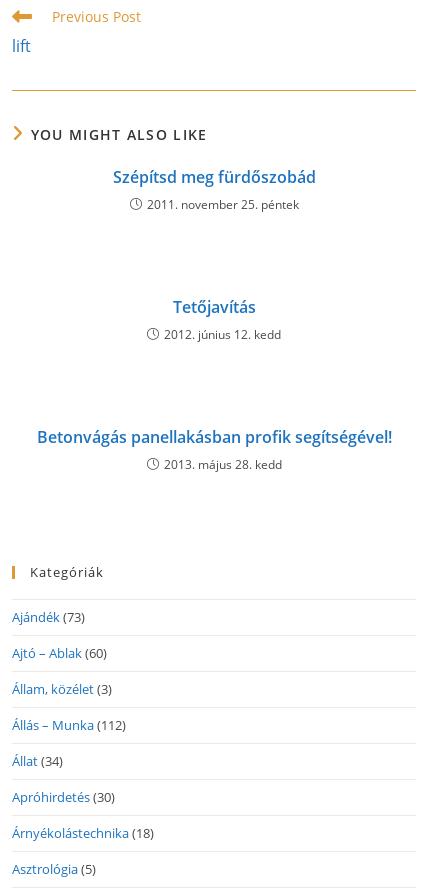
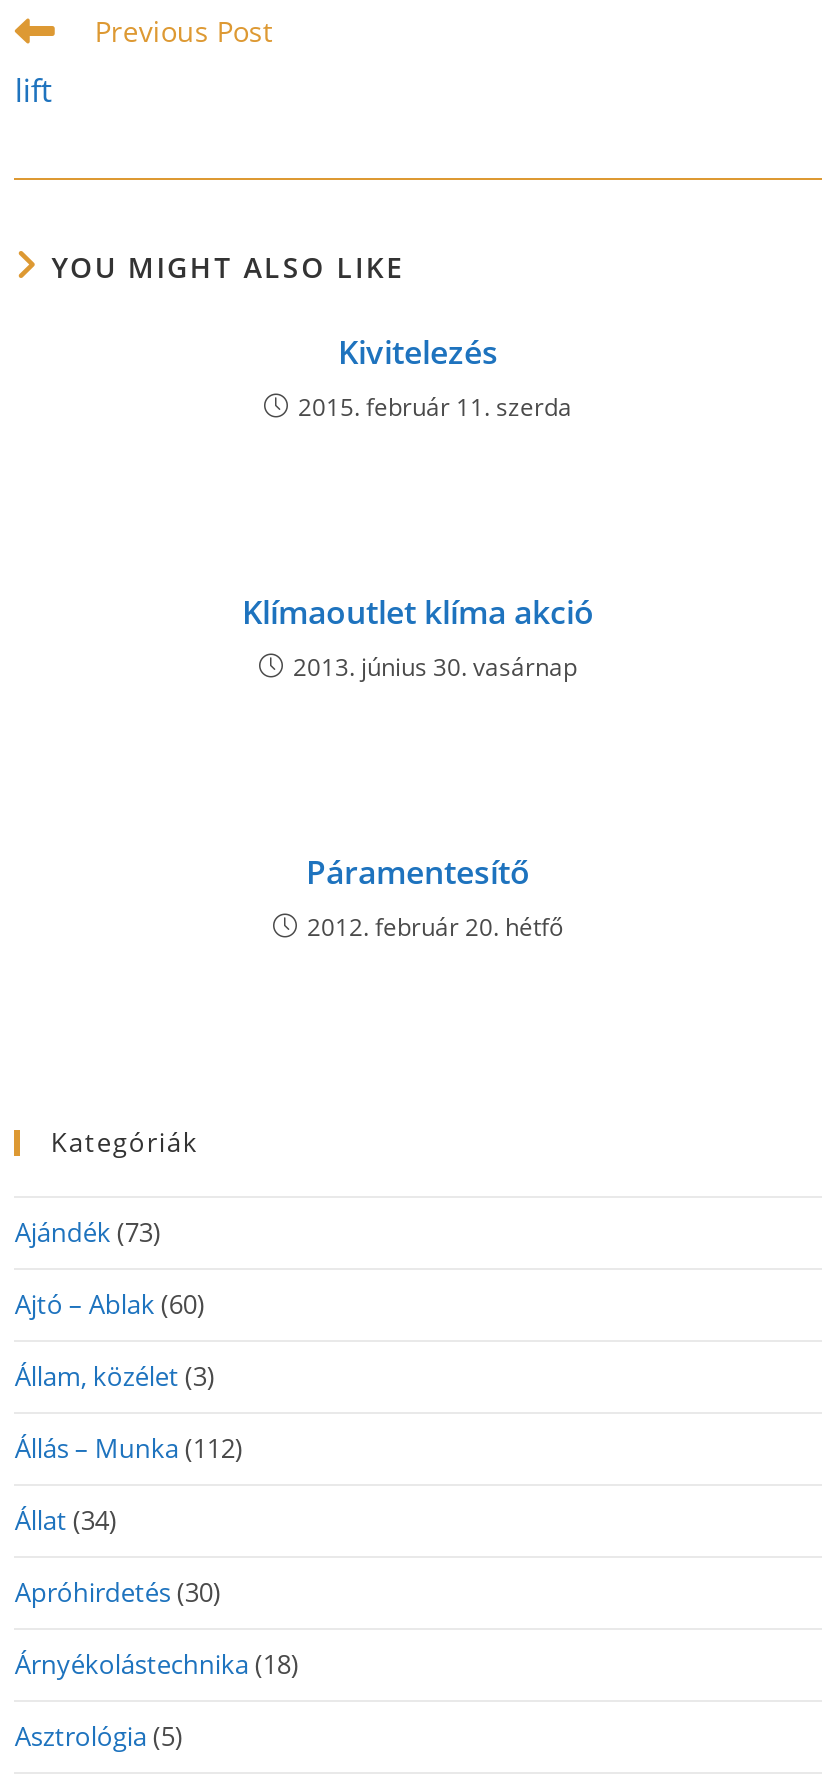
- Szépítsd meg fürdőszobád
- 2011. november 25. péntek
+ Kivitelezés
+ 2015. február 11. szerda

- Tetőjavítás
- 2012. június 12. kedd
+ Klímaoutlet klíma akció
+ 2013. június 30. vasárnap

- Betonvágás panellakásban profik segítségével!
- 2013. május 28. kedd
+ Páramentesítő
+ 2012. február 20. hétfő
